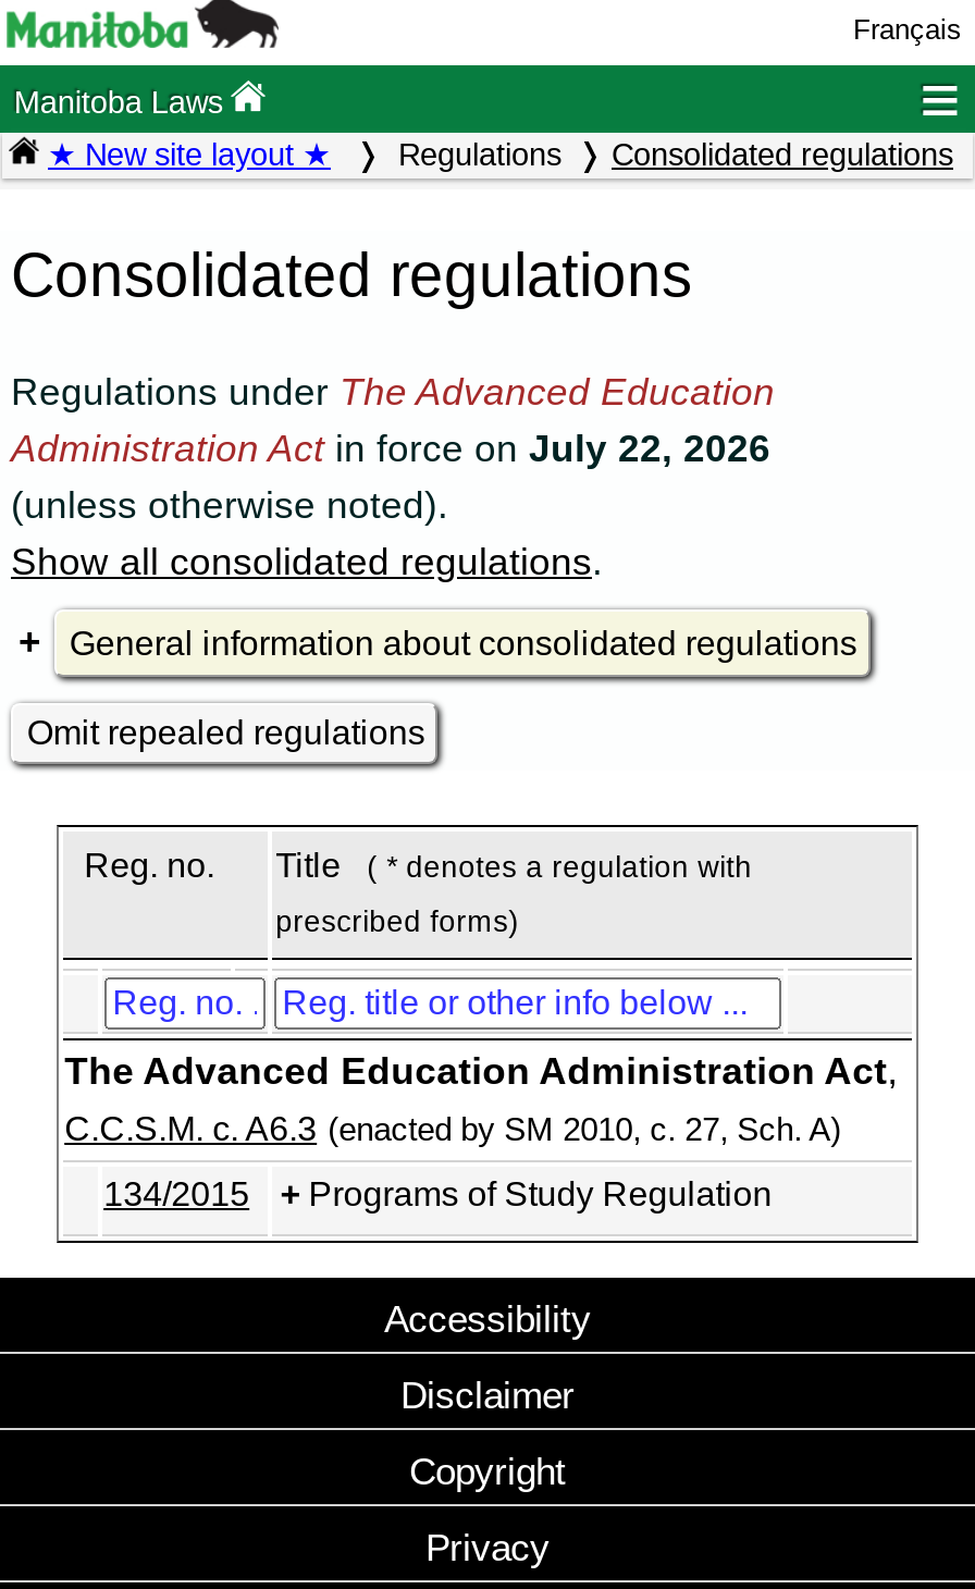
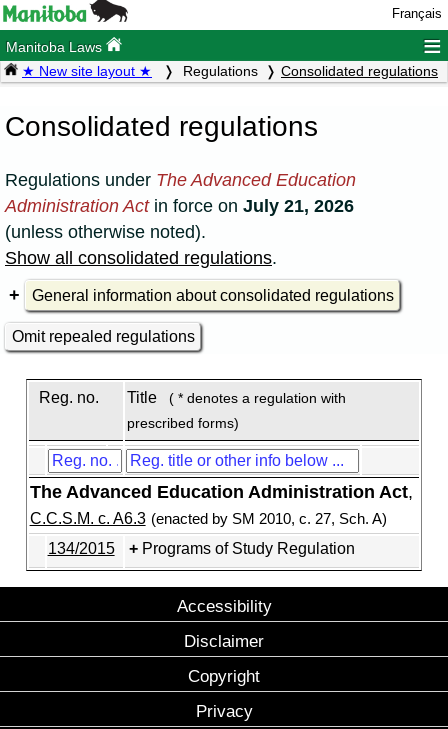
- Administration Act in force on July 22, 2026
+ Administration Act in force on July 21, 2026
